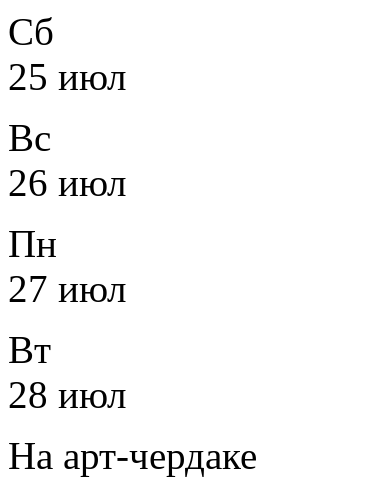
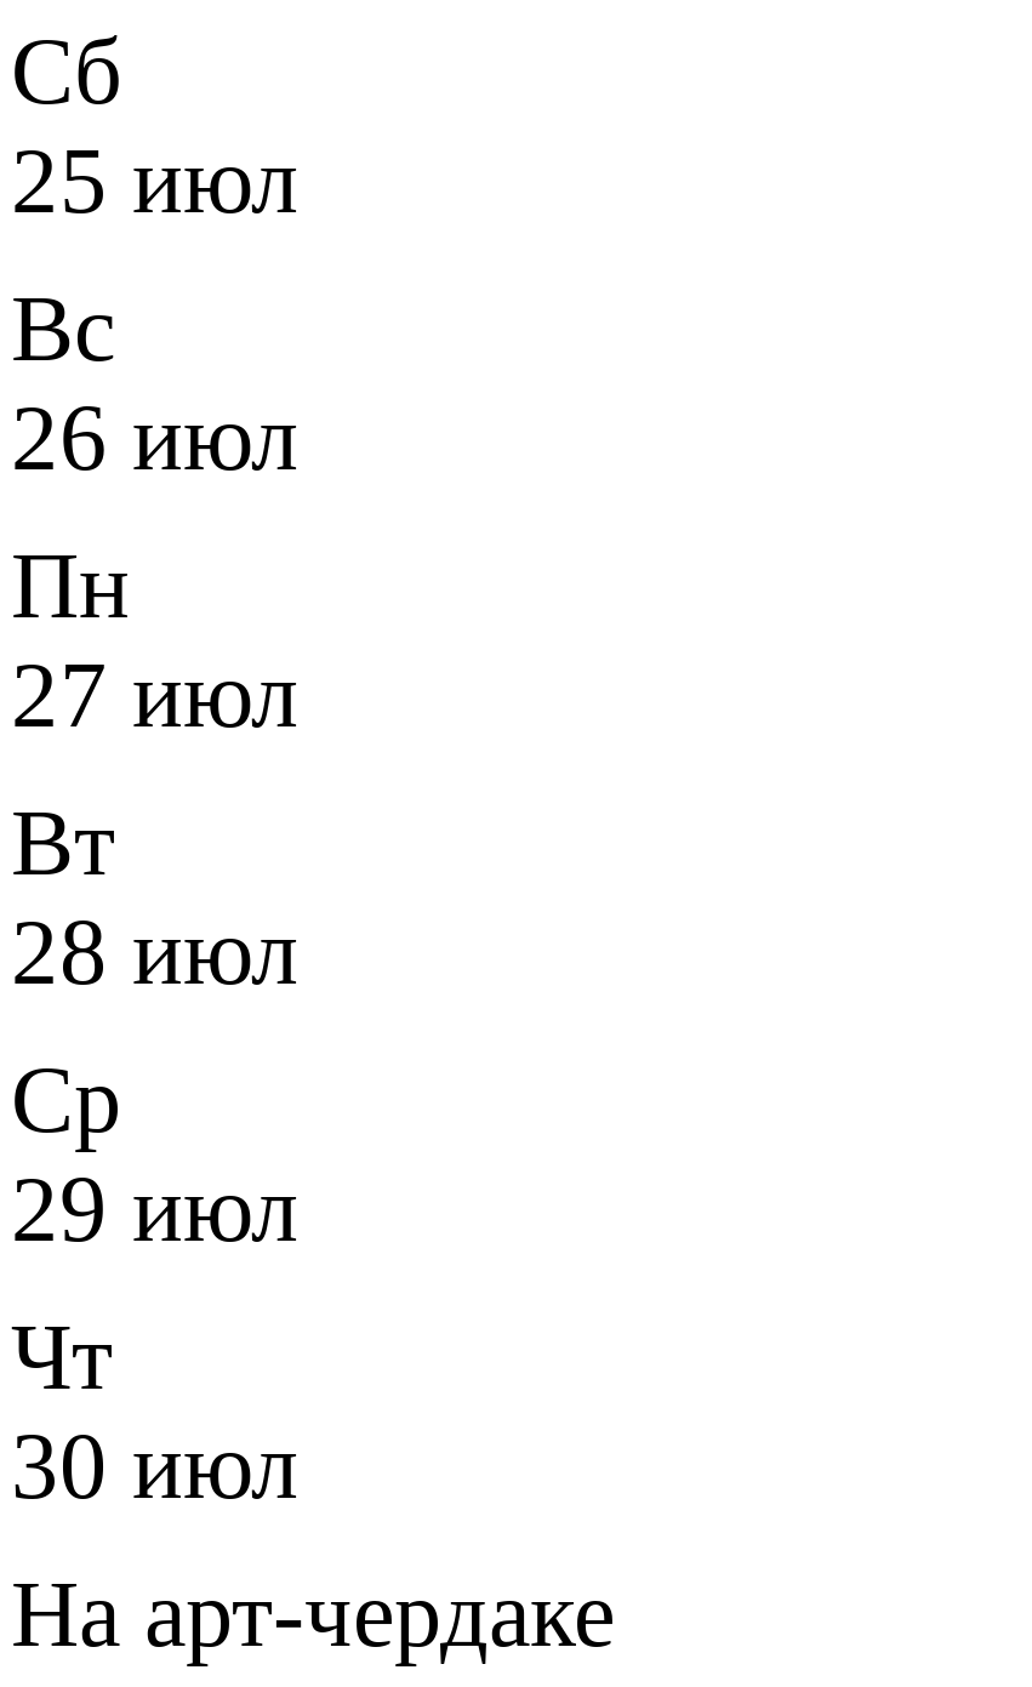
+ Ср
+ 29 июл
+ Чт
+ 30 июл
